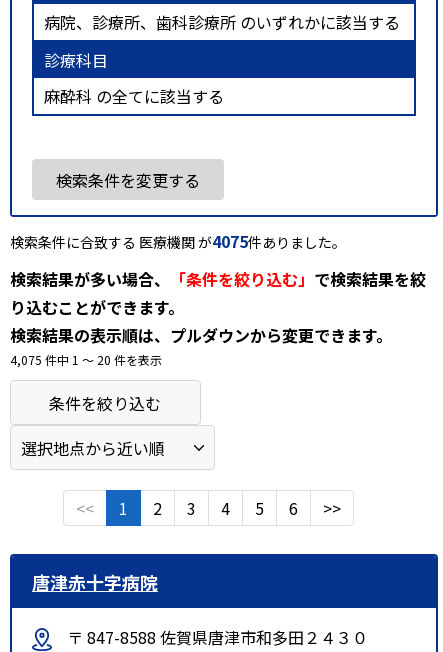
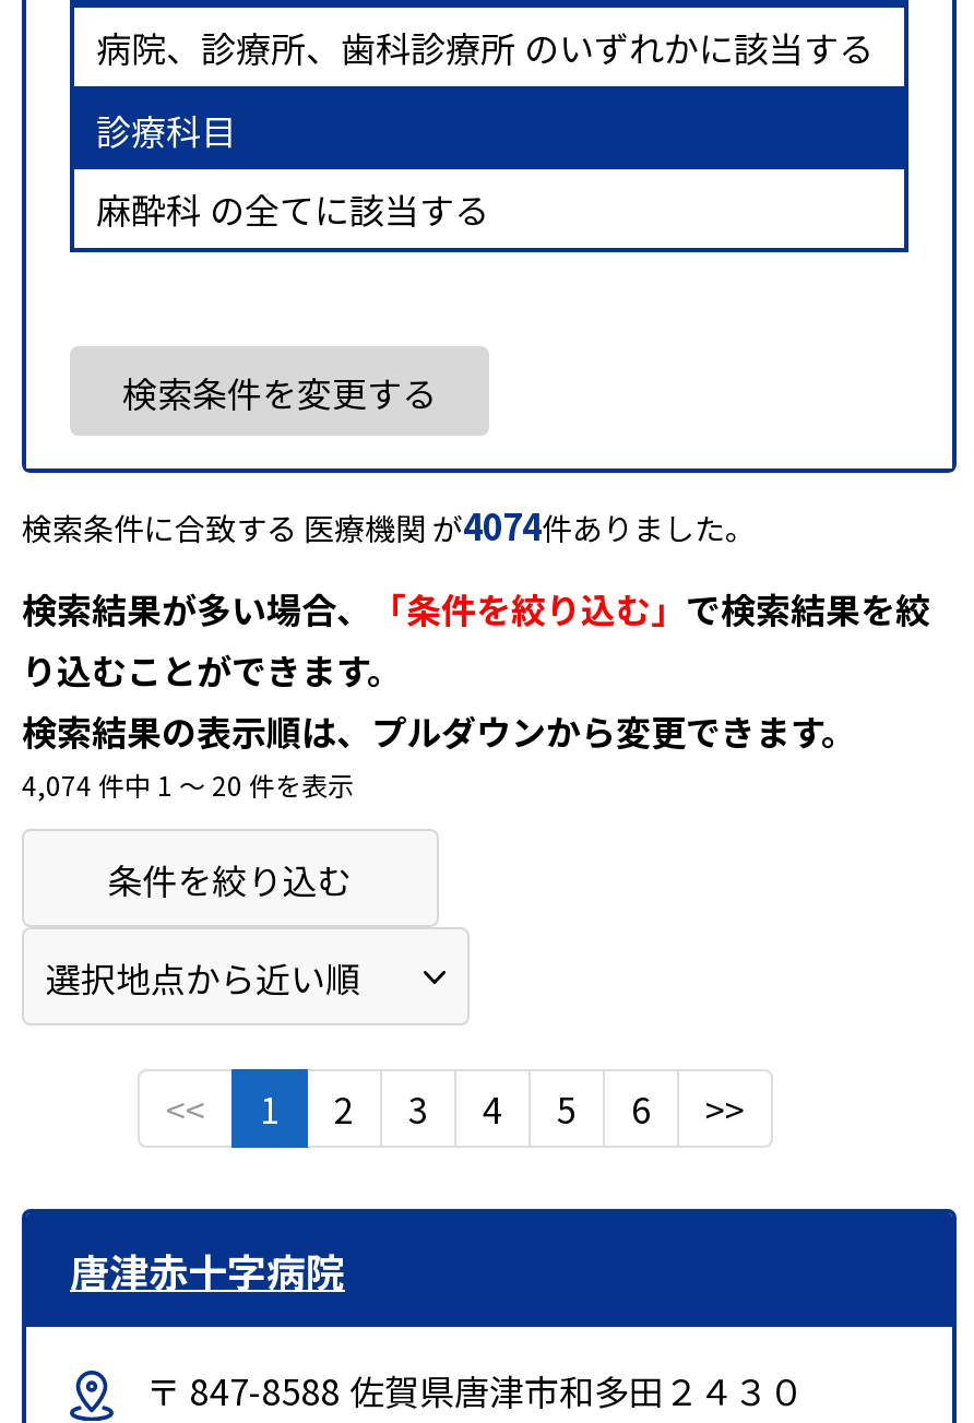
- 検索条件に合致する 医療機関 が4075件ありました。
+ 検索条件に合致する 医療機関 が4074件ありました。

- 4,075 件中 1 〜 20 件を表示
+ 4,074 件中 1 〜 20 件を表示
